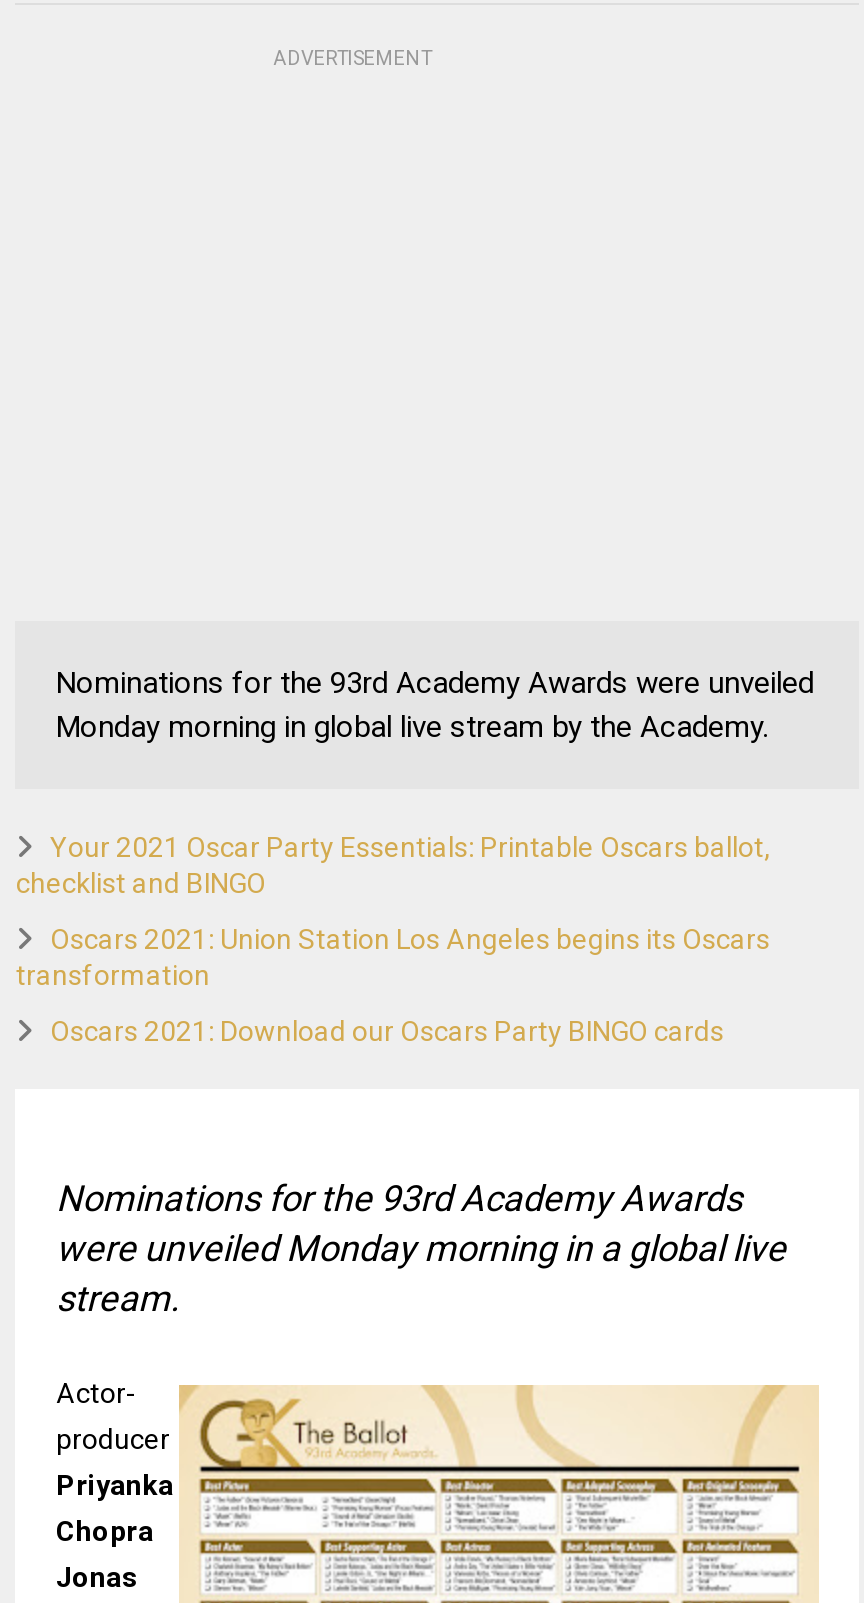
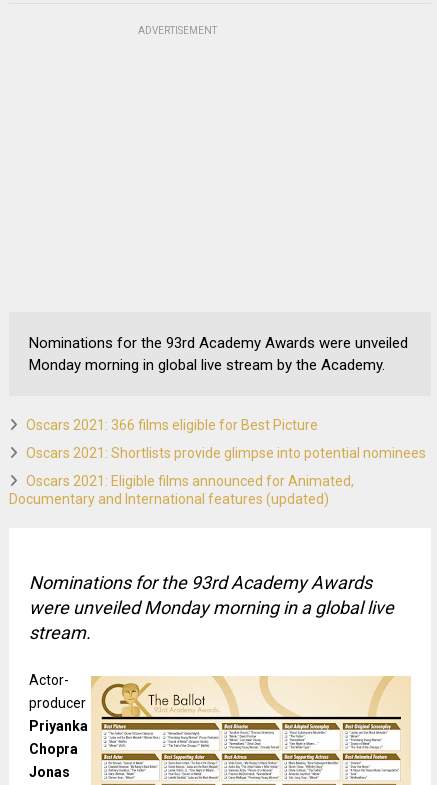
- Your 2021 Oscar Party Essentials: Printable Oscars ballot,
- checklist and BINGO
+ Oscars 2021: 366 films eligible for Best Picture

- Oscars 2021: Union Station Los Angeles begins its Oscars
- transformation
+ Oscars 2021: Shortlists provide glimpse into potential nominees

- Oscars 2021: Download our Oscars Party BINGO cards
+ Oscars 2021: Eligible films announced for Animated,
+ Documentary and International features (updated)
